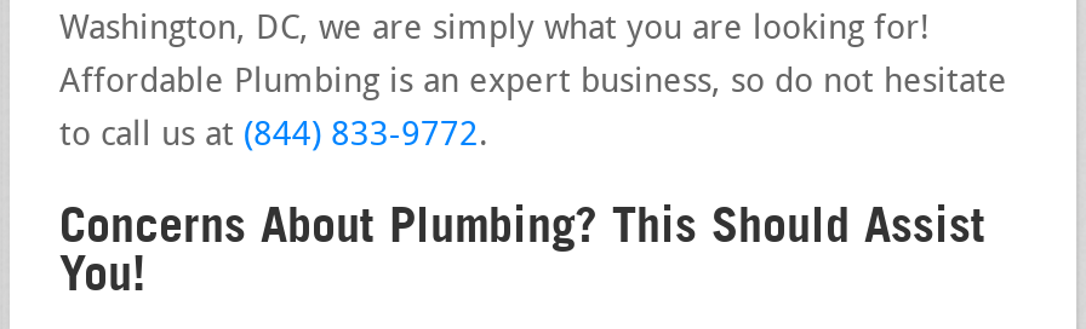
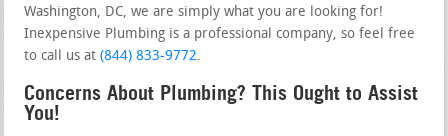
- Affordable Plumbing is an expert business, so do not hesitate
+ Inexpensive Plumbing is a professional company, so feel free

- Concerns About Plumbing? This Should Assist
+ Concerns About Plumbing? This Ought to Assist
